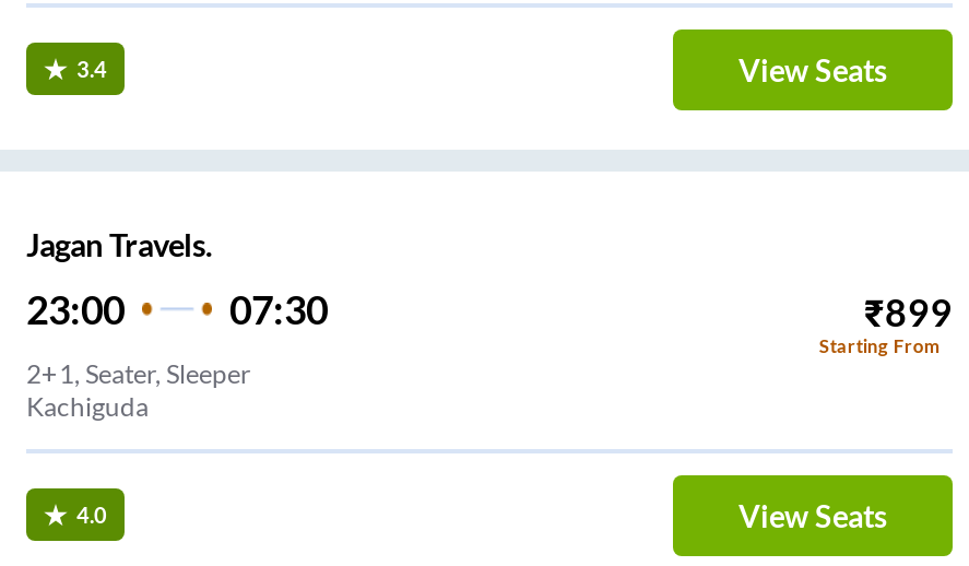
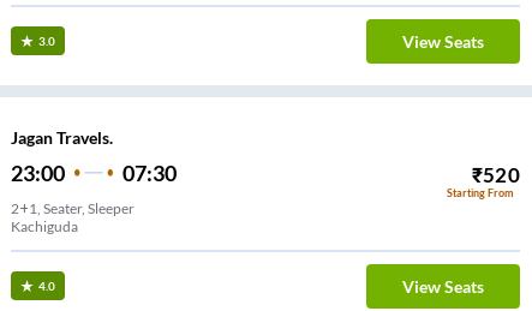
- 3.4
+ 3.0

- ₹899
+ ₹520
